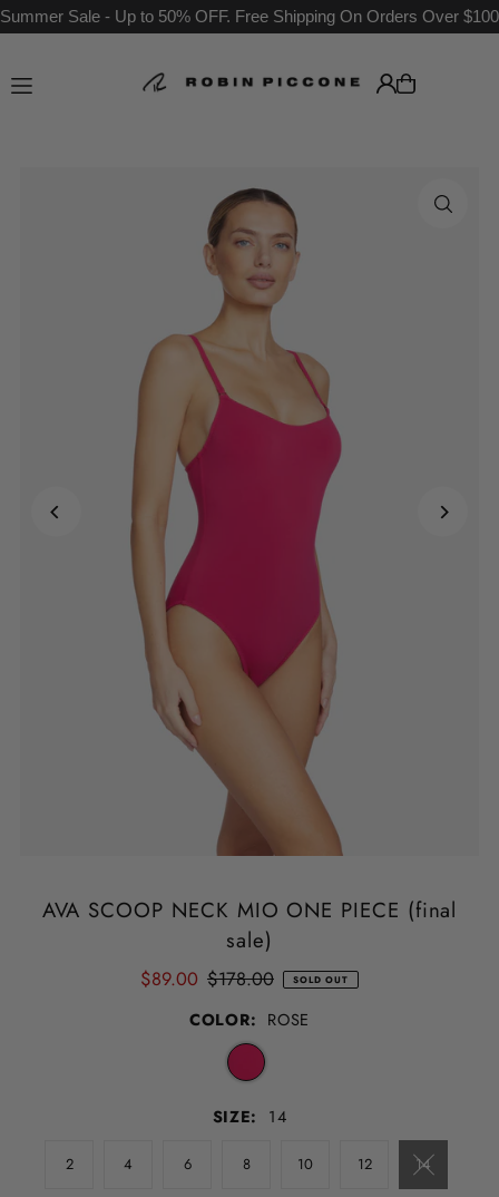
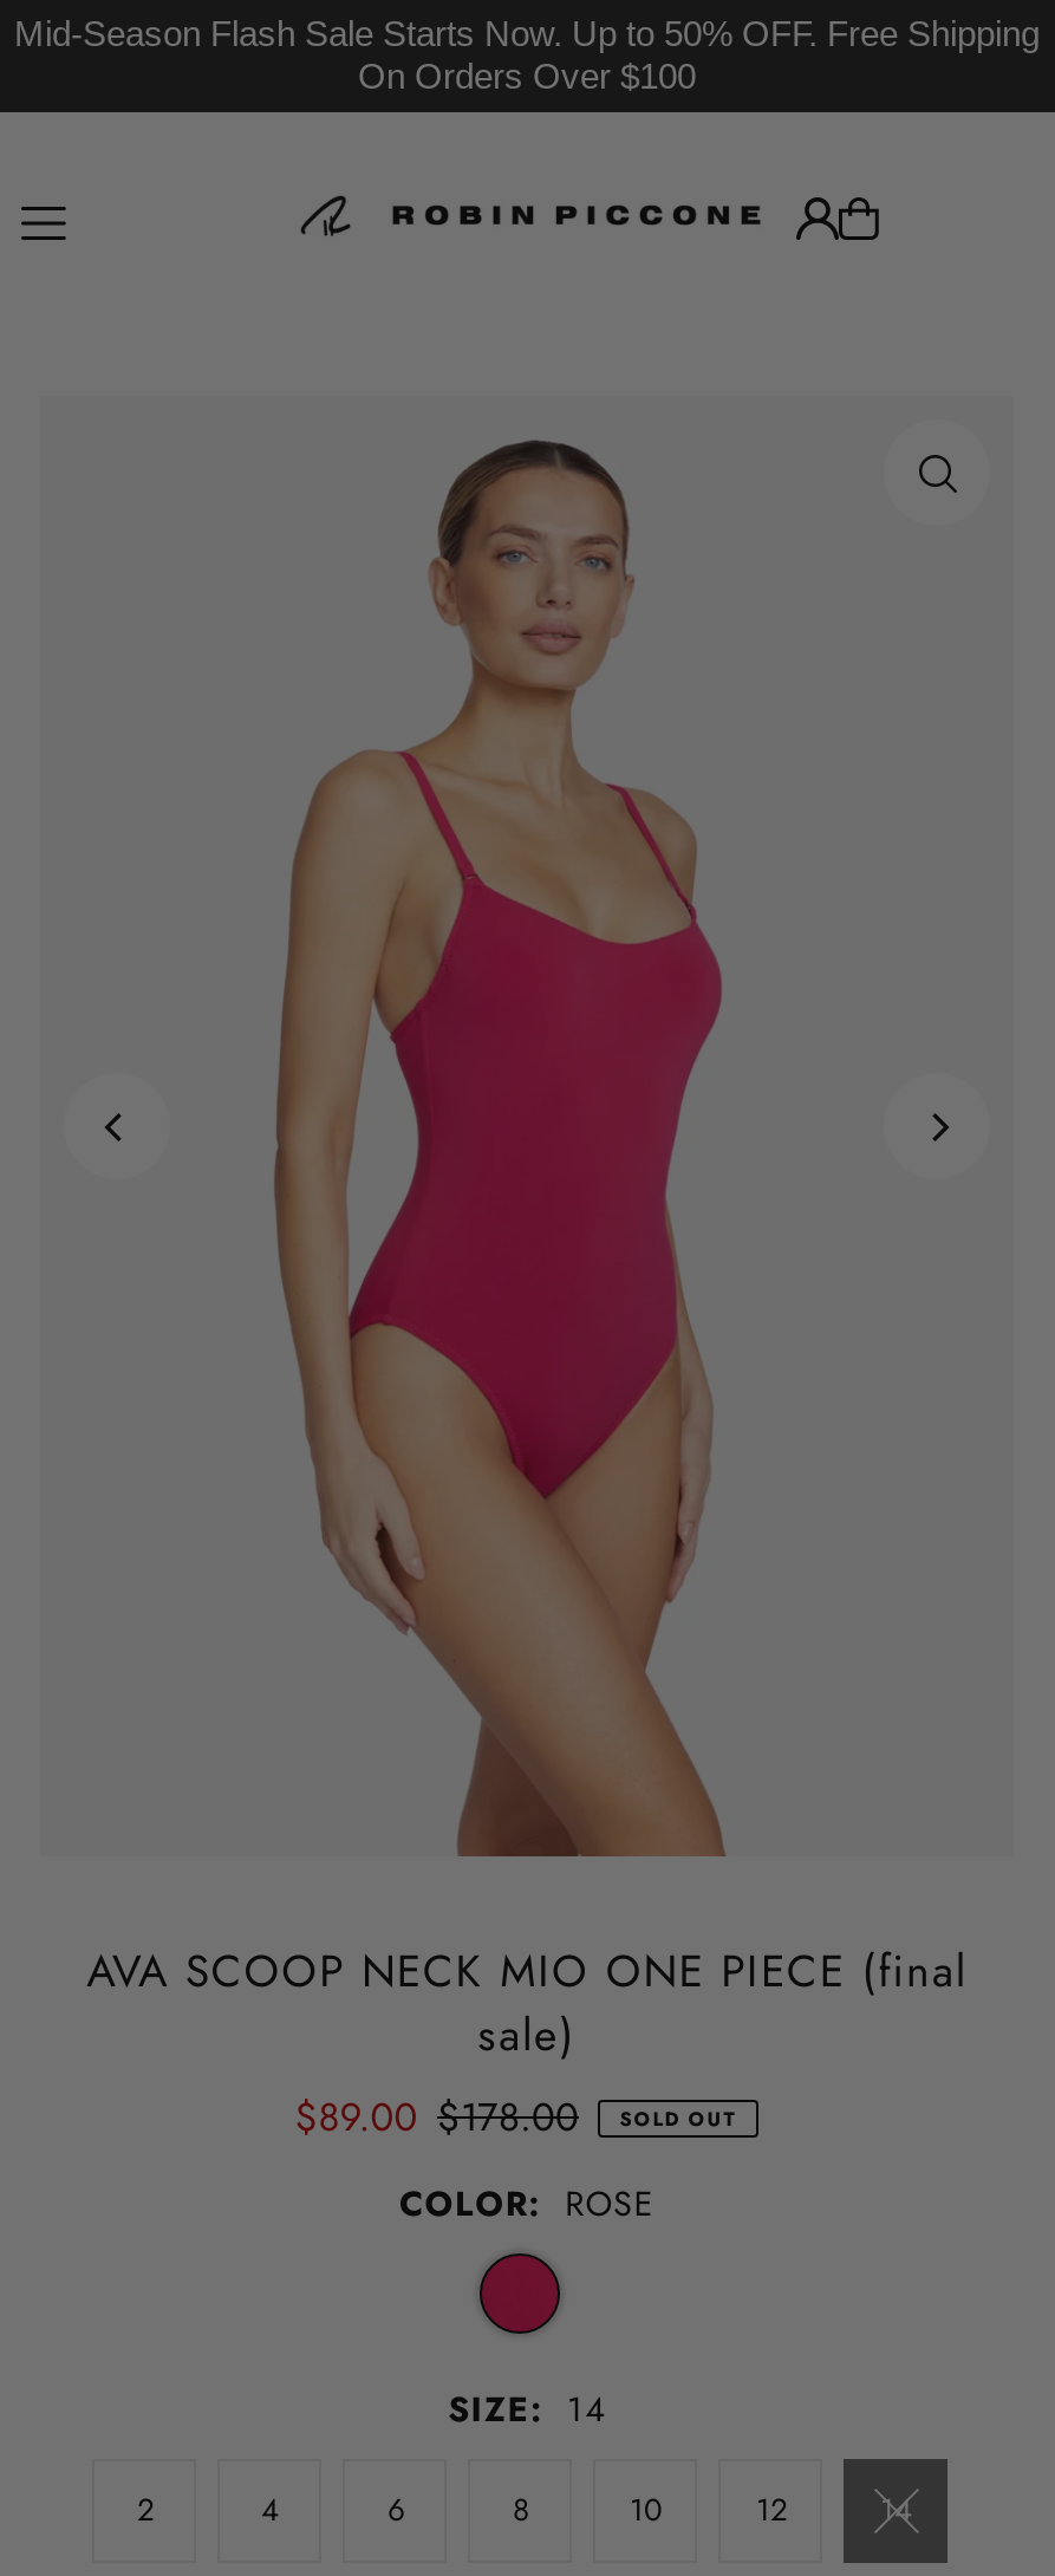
- Summer Sale - Up to 50% OFF. Free Shipping On Orders Over $100
+ Mid-Season Flash Sale Starts Now. Up to 50% OFF. Free Shipping
+ On Orders Over $100
